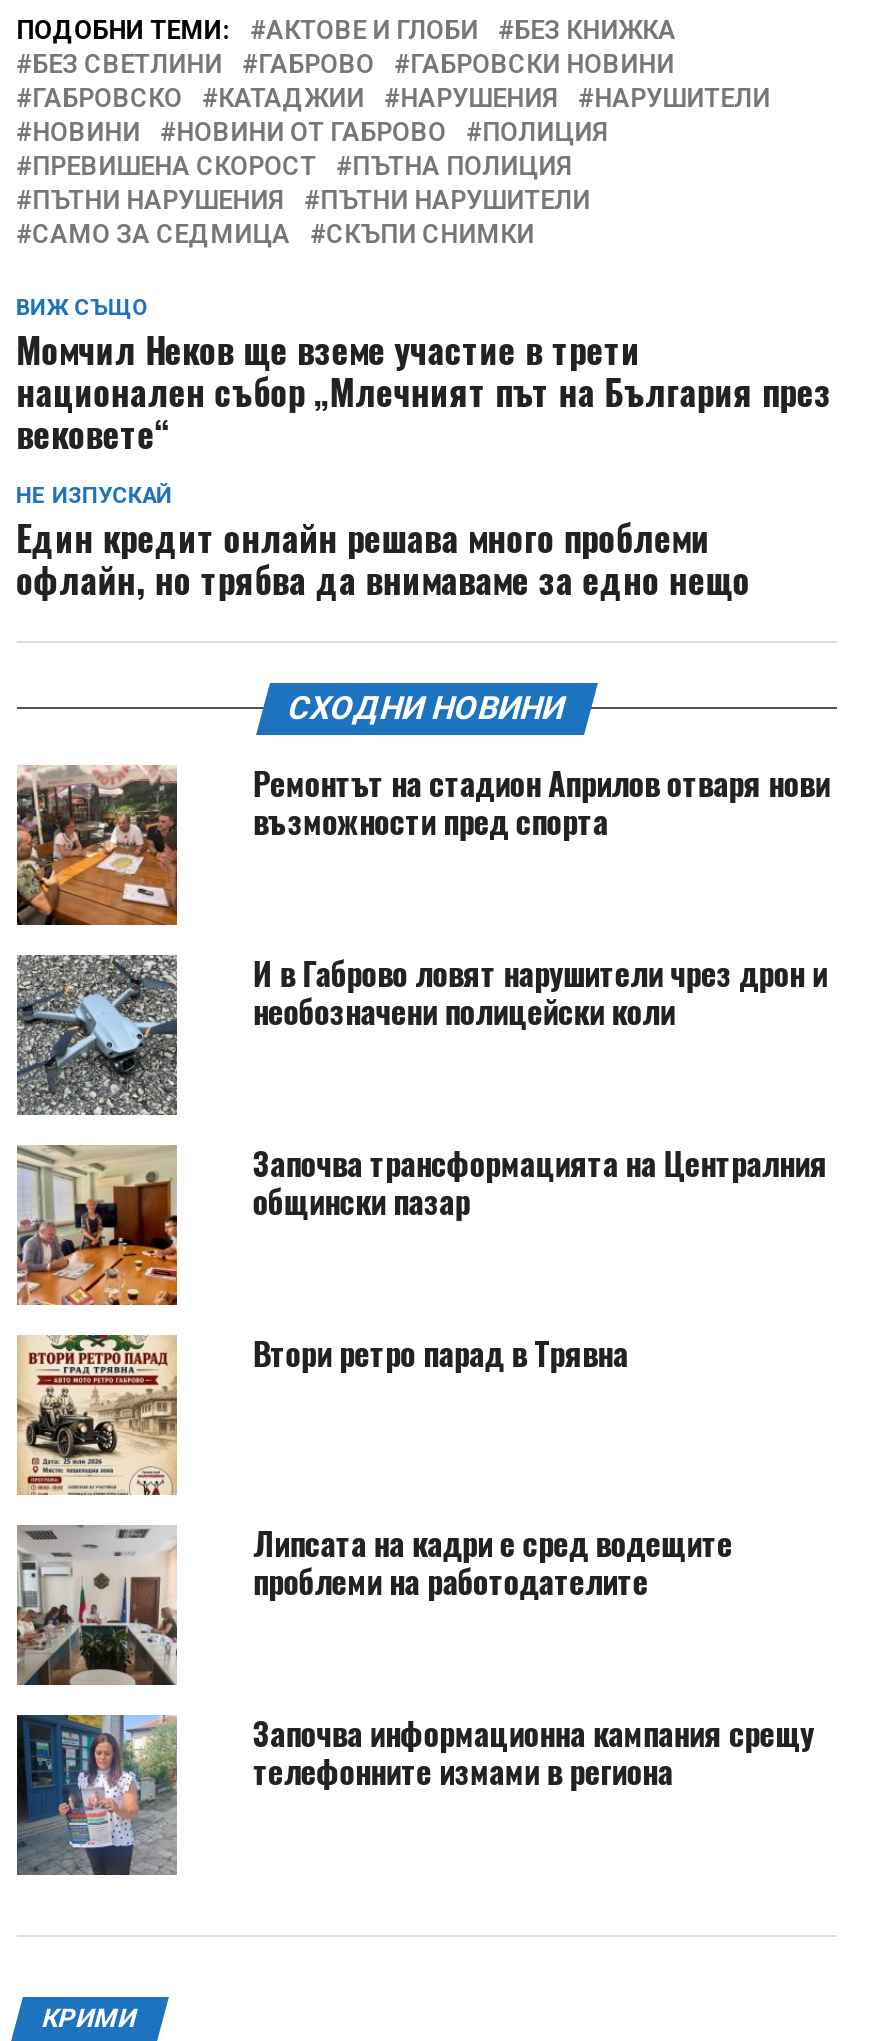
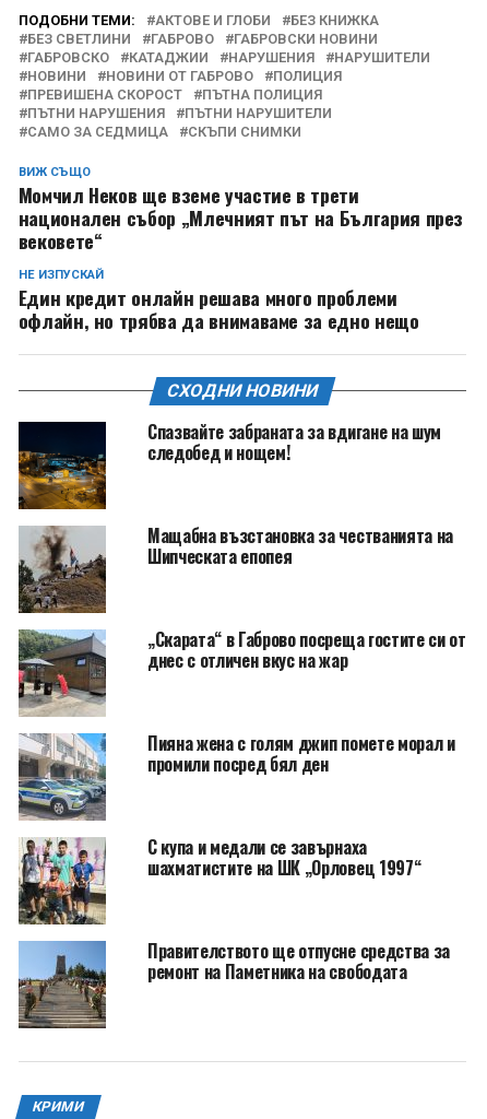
- [image]
- Ремонтът на стадион Априлов отваря нови
- възможности пред спорта
+ [image]
+ Спазвайте забраната за вдигане на шум
+ следобед и нощем!

- [image]
- И в Габрово ловят нарушители чрез дрон и
- необозначени полицейски коли
+ [image]
+ Мащабна възстановка за честванията на
+ Шипческата епопея

- [image]
- Започва трансформацията на Централния
- общински пазар
+ [image]
+ „Скарата“ в Габрово посреща гостите си от
+ днес с отличен вкус на жар

- [image]
- Втори ретро парад в Трявна
+ [image]
+ Пияна жена с голям джип помете морал и
+ промили посред бял ден

- [image]
- Липсата на кадри е сред водещите
- проблеми на работодателите
+ [image]
+ С купа и медали се завърнаха
+ шахматистите на ШК „Орловец 1997“

- [image]
- Започва информационна кампания срещу
- телефонните измами в региона
+ [image]
+ Правителството ще отпусне средства за
+ ремонт на Паметника на свободата
